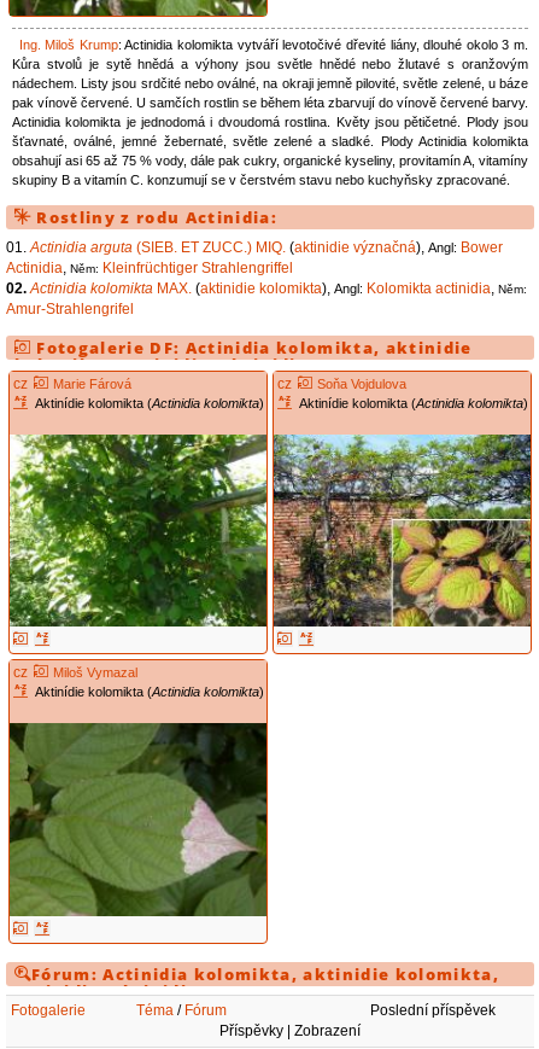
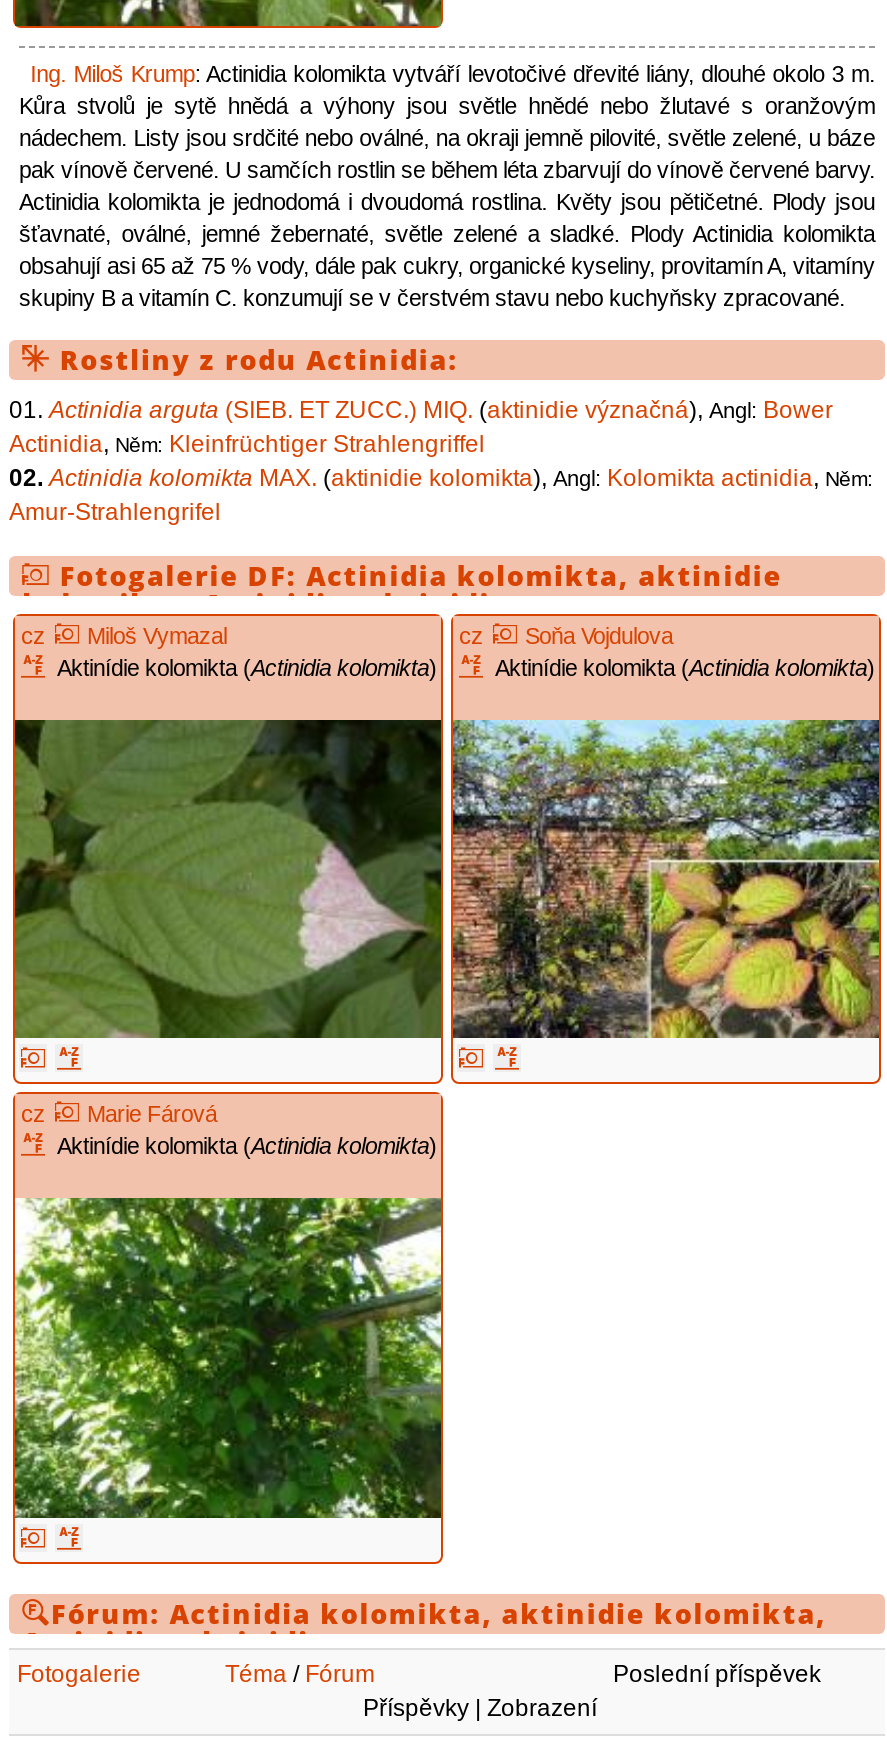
moved down: Marie Fárová

moved down: [image]

moved up: Miloš Vymazal

moved up: [image]
